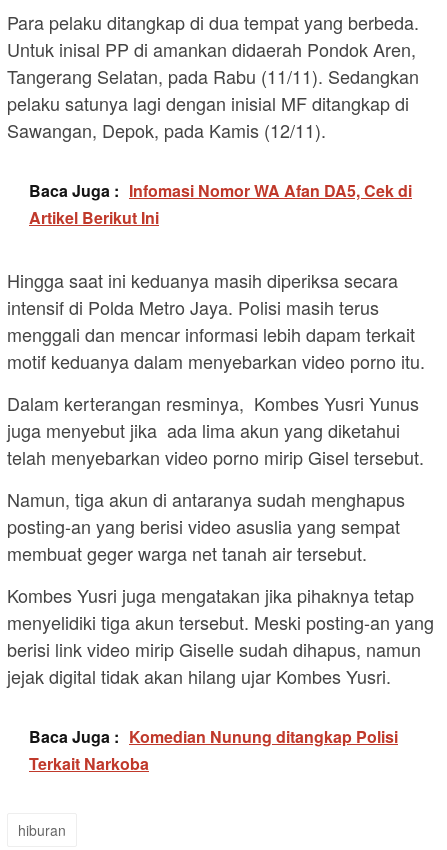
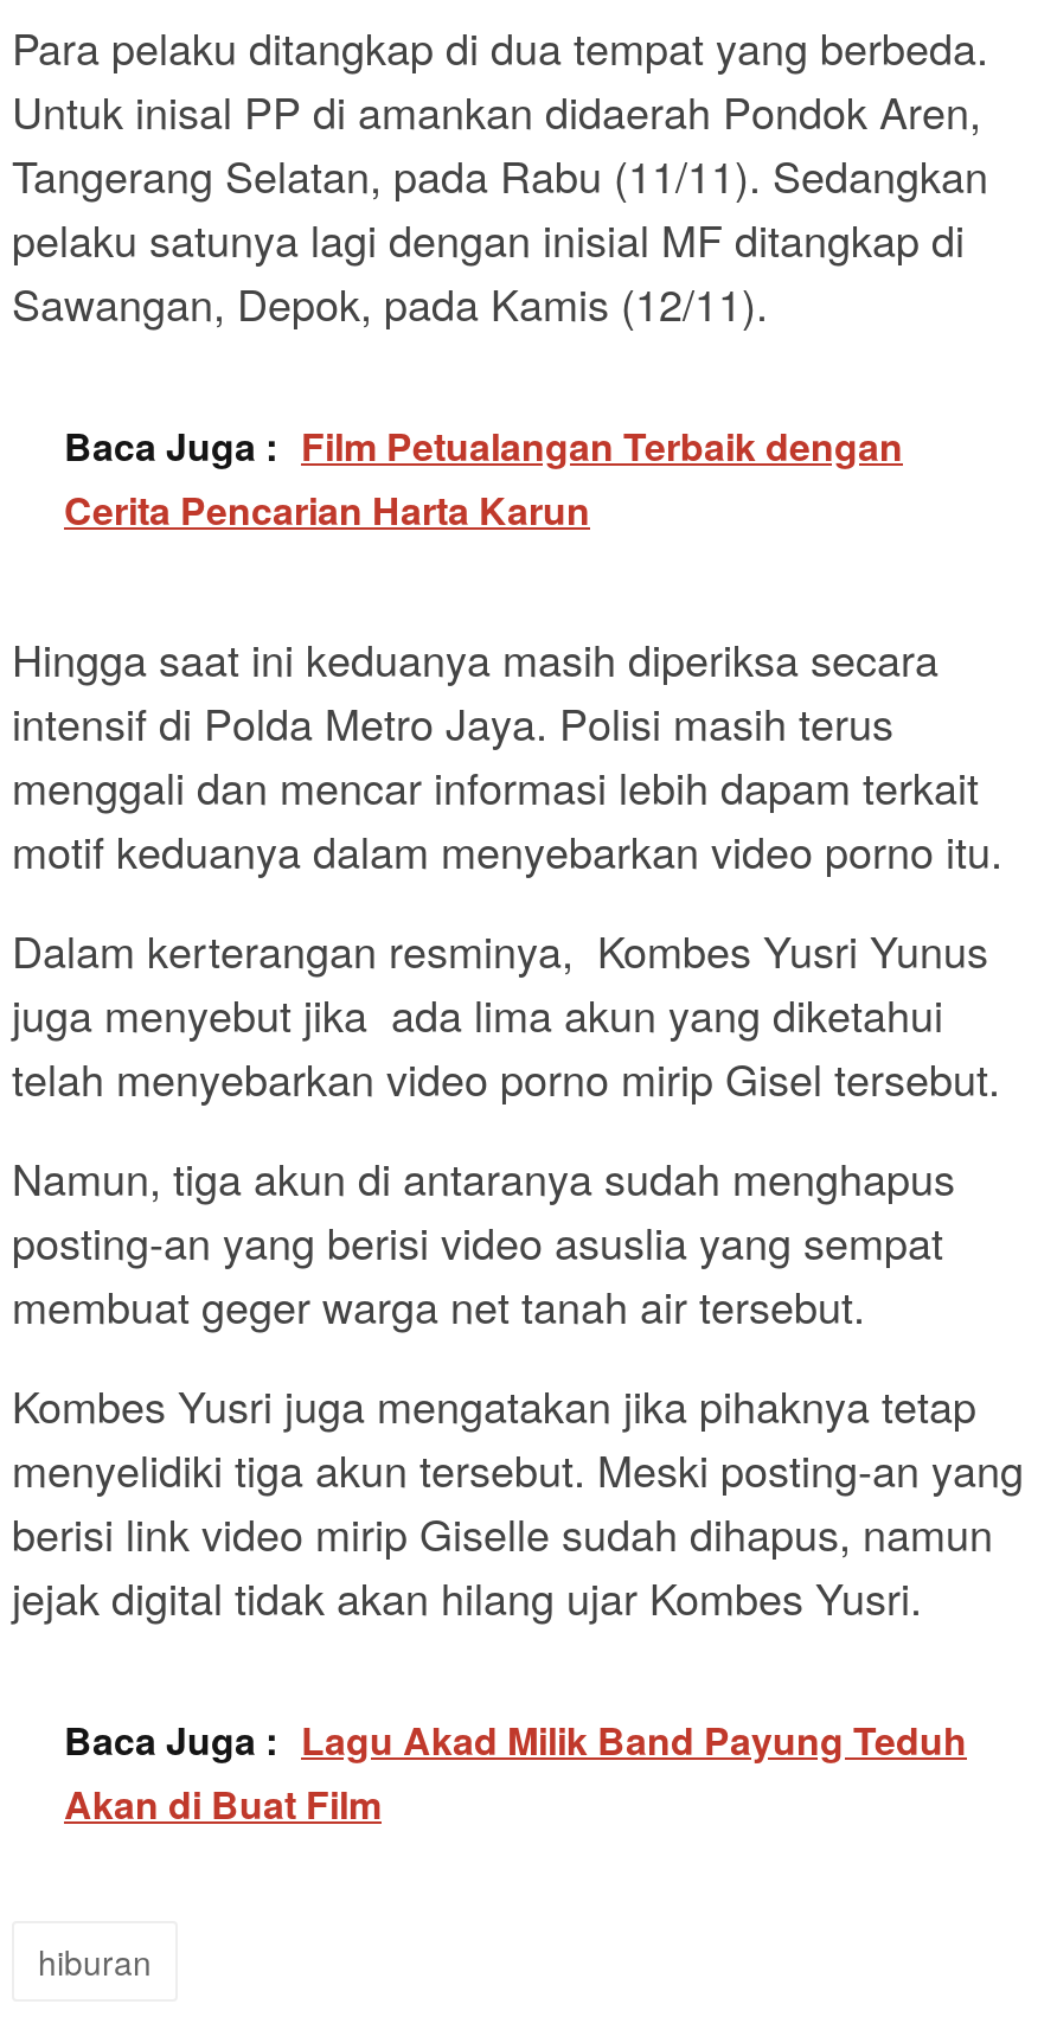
- Baca Juga : Infomasi Nomor WA Afan DA5, Cek di
- Artikel Berikut Ini
+ Baca Juga : Film Petualangan Terbaik dengan
+ Cerita Pencarian Harta Karun

- Baca Juga : Komedian Nunung ditangkap Polisi
- Terkait Narkoba
+ Baca Juga : Lagu Akad Milik Band Payung Teduh
+ Akan di Buat Film
